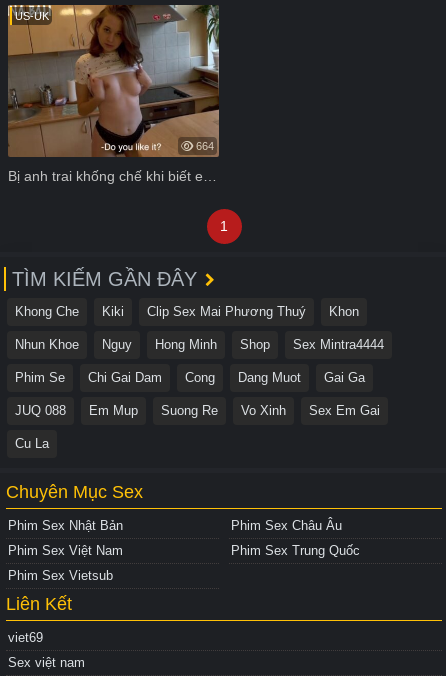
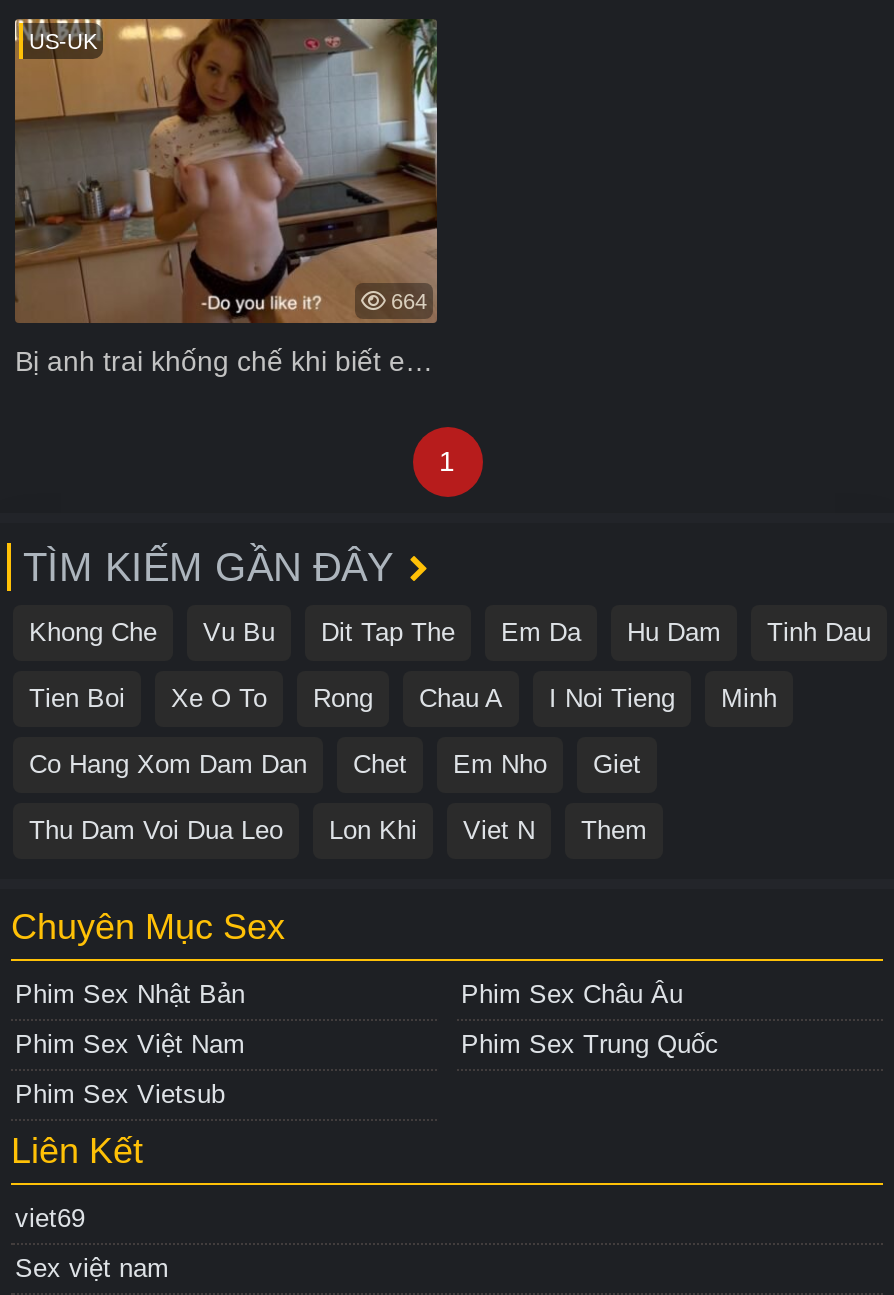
- Kiki
- Clip Sex Mai Phương Thuý
- Khon
- Nhun Khoe
- Nguy
- Hong Minh
- Shop
- Sex Mintra4444
- Phim Se
- Chi Gai Dam
- Cong
- Dang Muot
- Gai Ga
- JUQ 088
- Em Mup
- Suong Re
- Vo Xinh
- Sex Em Gai
- Cu La
+ Vu Bu
+ Dit Tap The
+ Em Da
+ Hu Dam
+ Tinh Dau
+ Tien Boi
+ Xe O To
+ Rong
+ Chau A
+ I Noi Tieng
+ Minh
+ Co Hang Xom Dam Dan
+ Chet
+ Em Nho
+ Giet
+ Thu Dam Voi Dua Leo
+ Lon Khi
+ Viet N
+ Them
